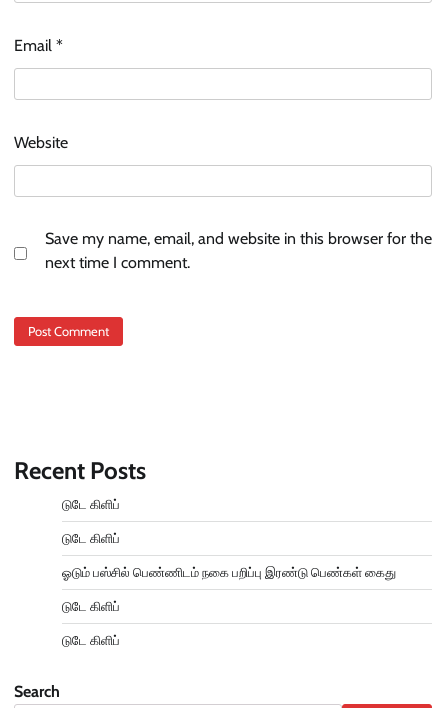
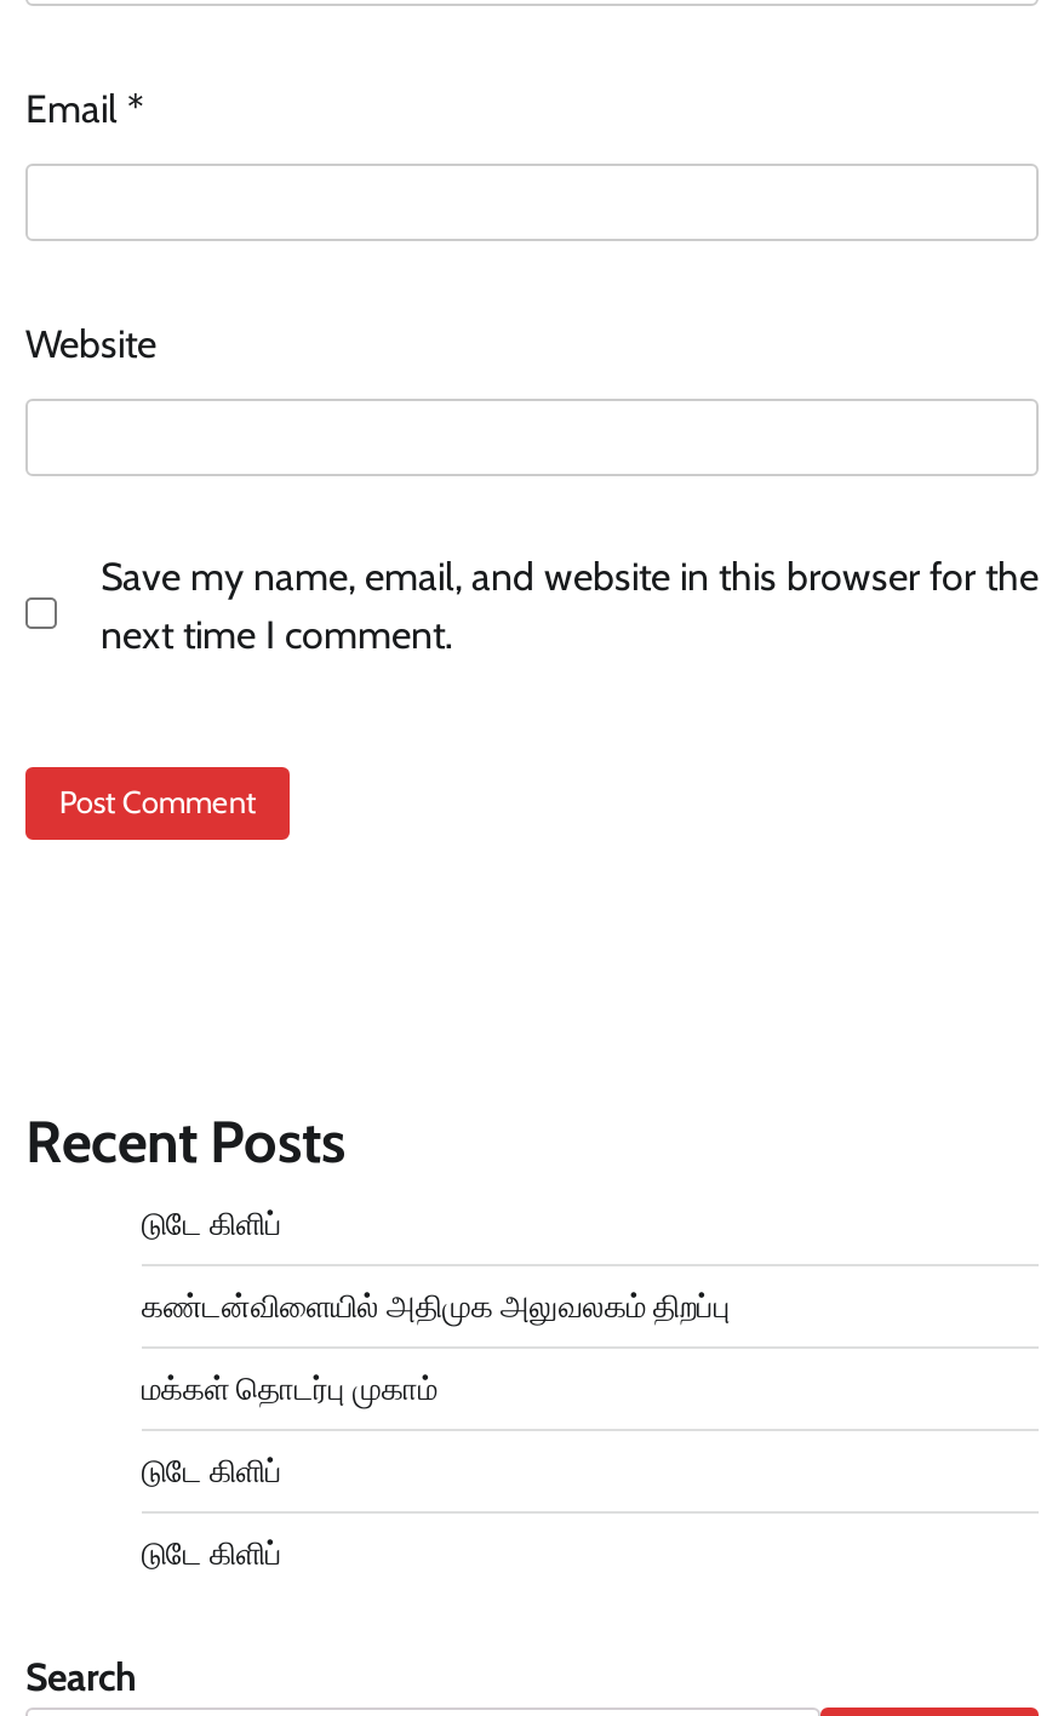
- டுடே கிளிப்
+ கண்டன்விளையில் அதிமுக அலுவலகம் திறப்பு

- ஓடும் பஸ்சில் பெண்ணிடம் நகை பறிப்பு இரண்டு பெண்கள் கைது
+ மக்கள் தொடர்பு முகாம்
